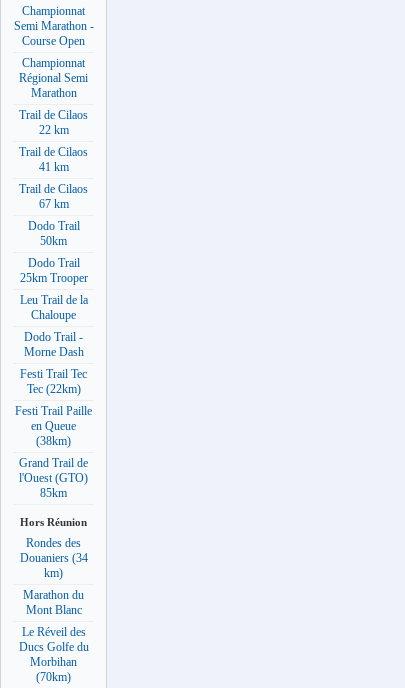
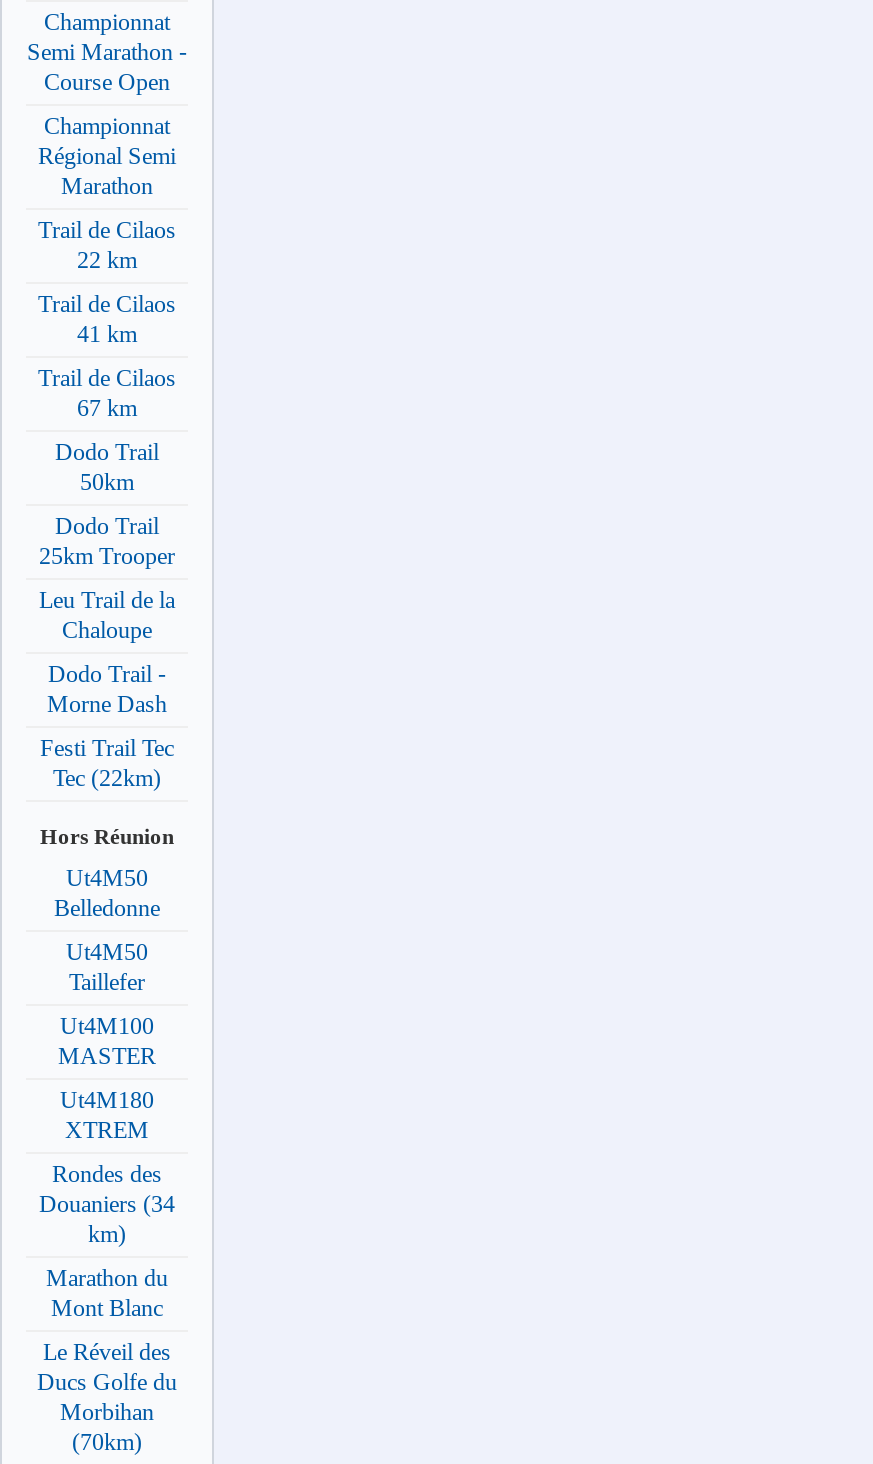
- Festi Trail Paille
- en Queue
- (38km)
- Grand Trail de
- l'Ouest (GTO)
- 85km

moved up: Hors Réunion

+ Ut4M50
+ Belledonne
+ Ut4M50
+ Taillefer
+ Ut4M100
+ MASTER
+ Ut4M180
+ XTREM
